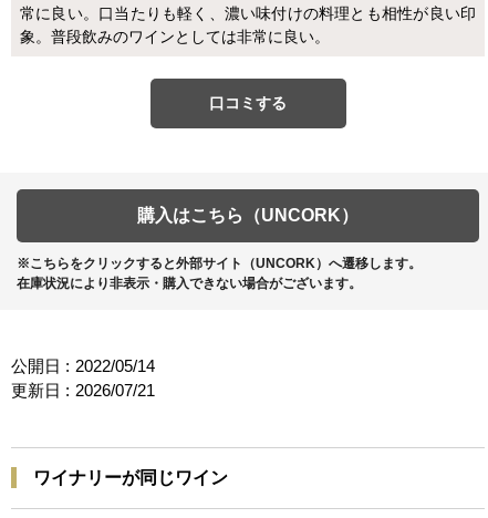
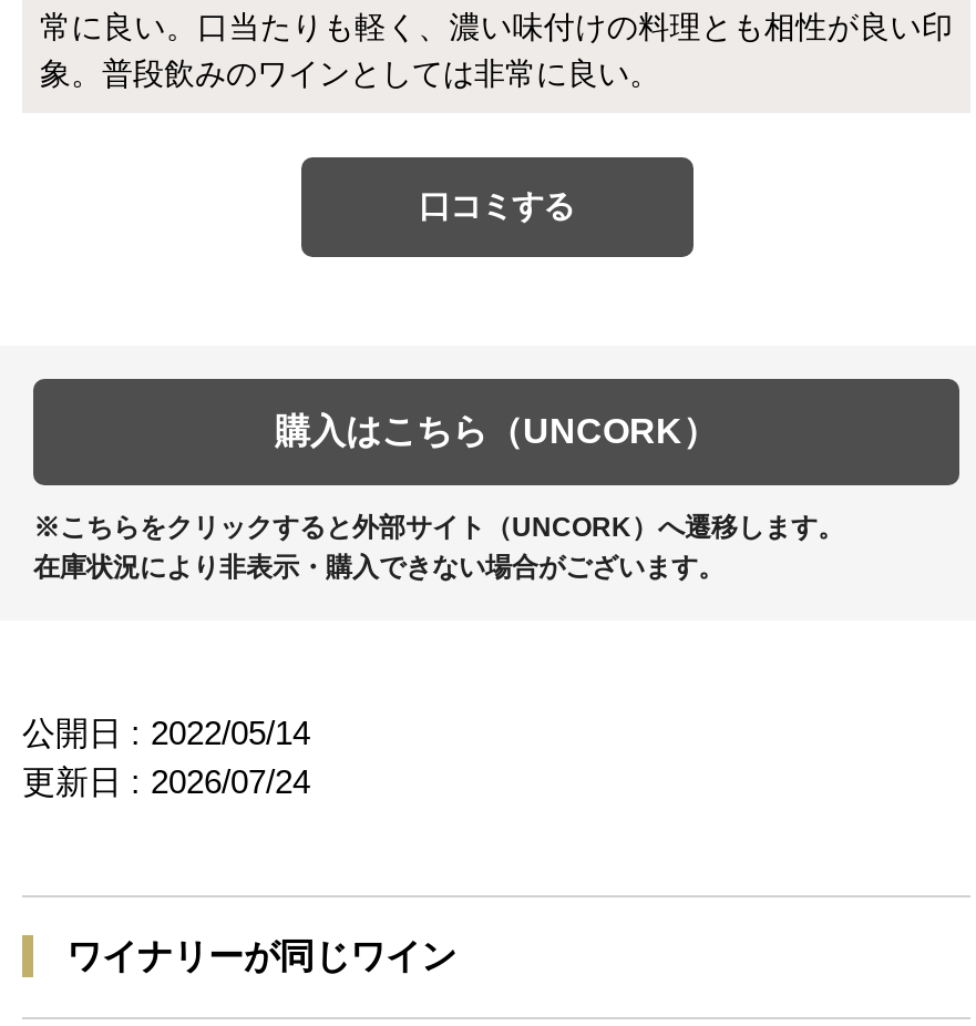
- 更新日 : 2026/07/21
+ 更新日 : 2026/07/24
